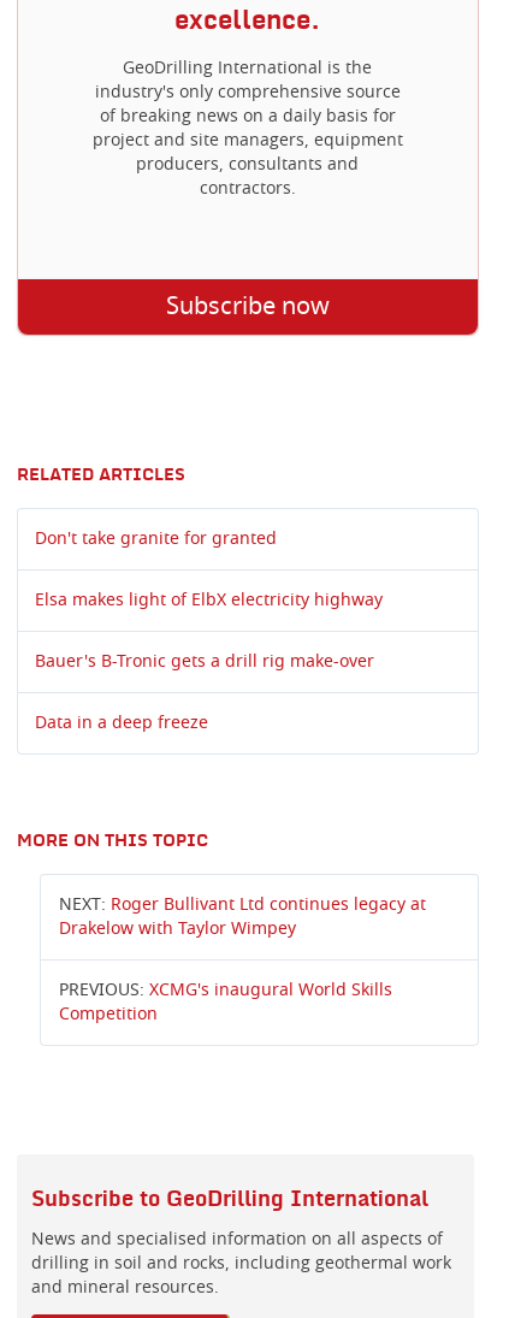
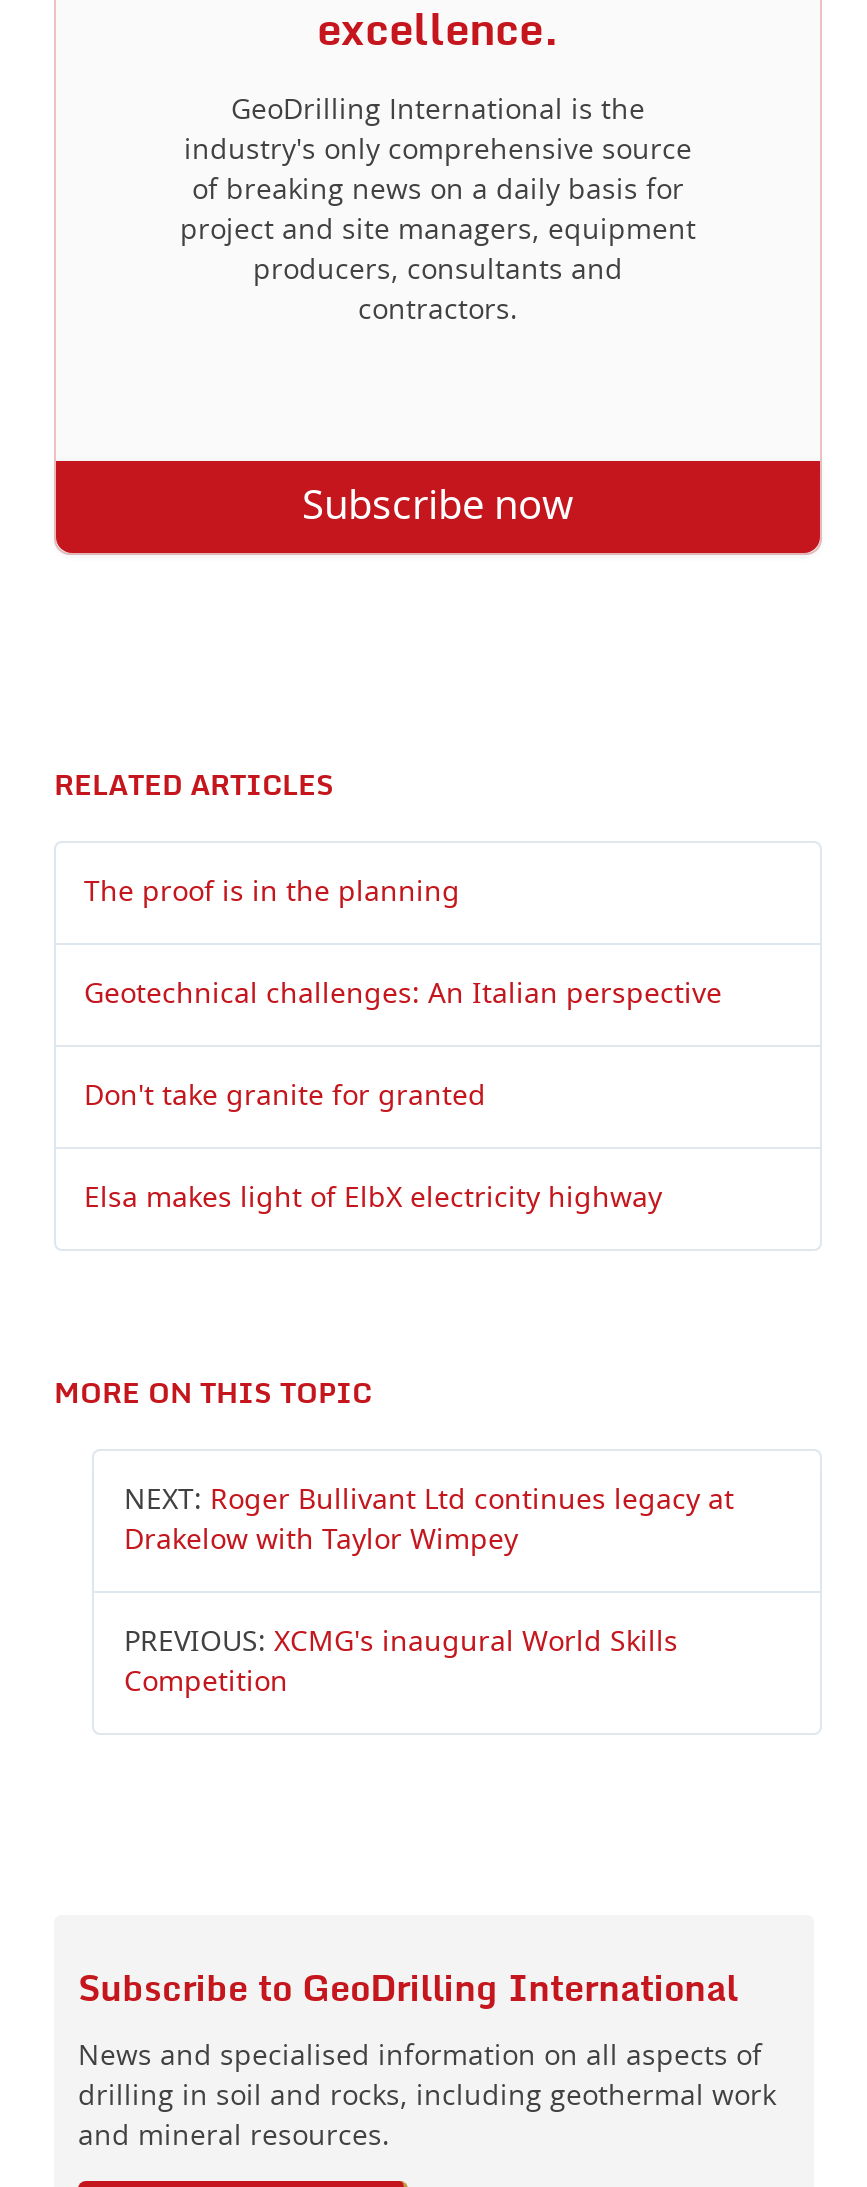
+ The proof is in the planning

+ Geotechnical challenges: An Italian perspective

moved down: Don't take granite for granted | Elsa makes light of ElbX electricity highway

- Bauer's B-Tronic gets a drill rig make-over

- Data in a deep freeze
